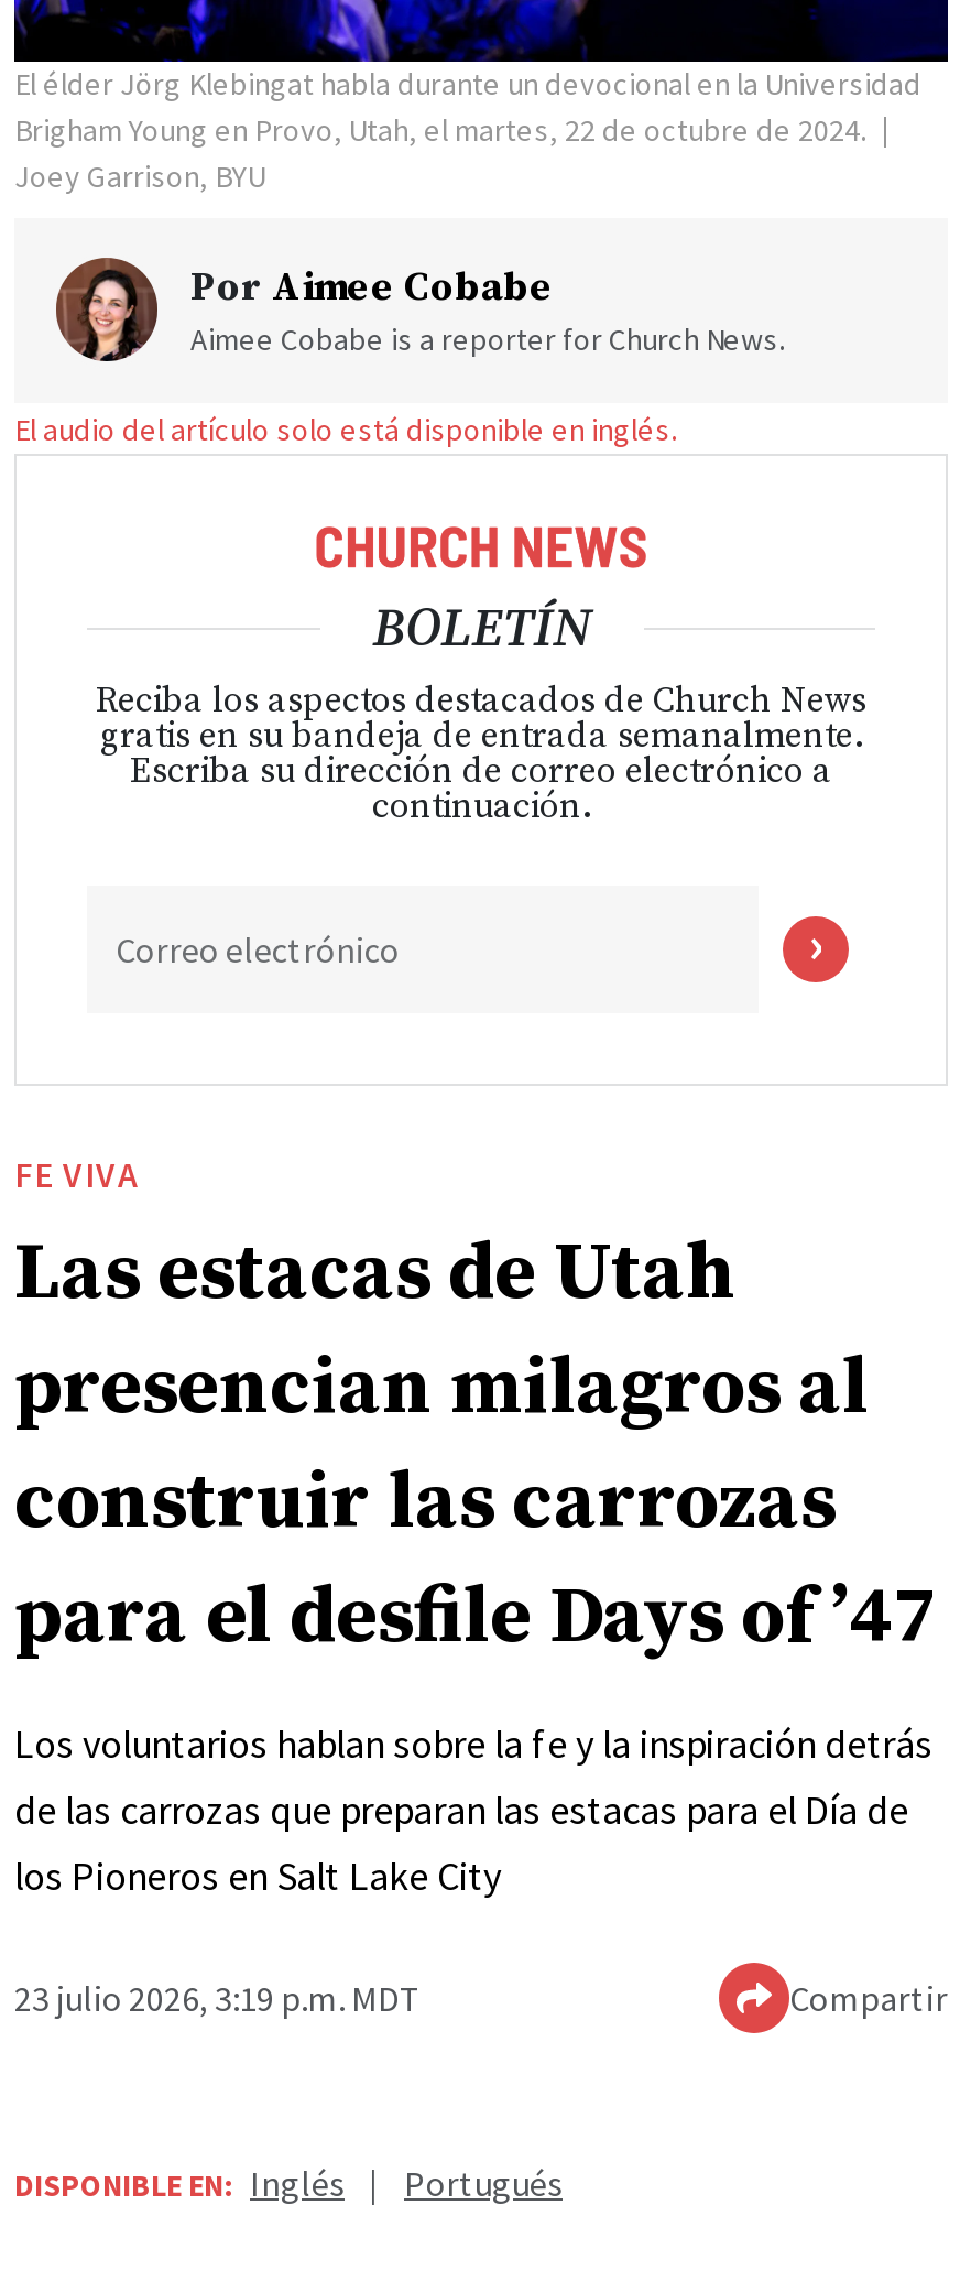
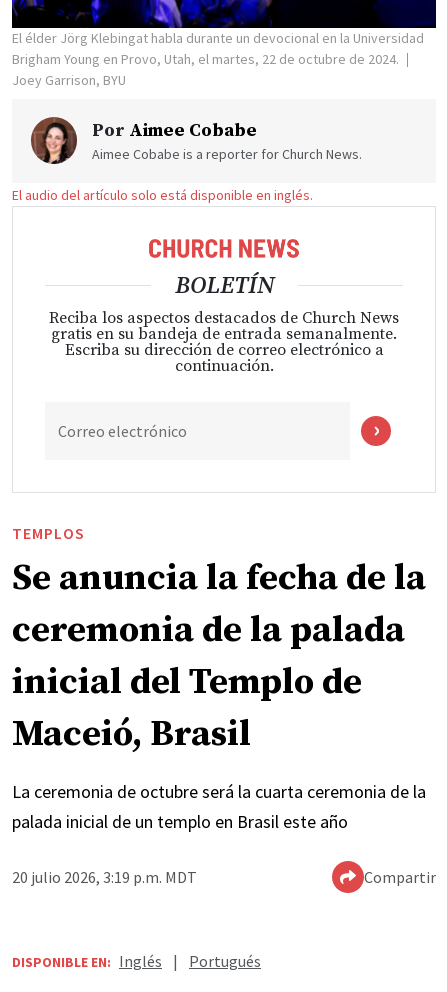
- FE VIVA
- Las estacas de Utah
- presencian milagros al
- construir las carrozas
- para el desfile Days of ’47
+ TEMPLOS
+ Se anuncia la fecha de la
+ ceremonia de la palada
+ inicial del Templo de
+ Maceió, Brasil

- Los voluntarios hablan sobre la fe y la inspiración detrás
- de las carrozas que preparan las estacas para el Día de
- los Pioneros en Salt Lake City
+ La ceremonia de octubre será la cuarta ceremonia de la
+ palada inicial de un templo en Brasil este año

- 23 julio 2026, 3:19 p.m. MDT
+ 20 julio 2026, 3:19 p.m. MDT
